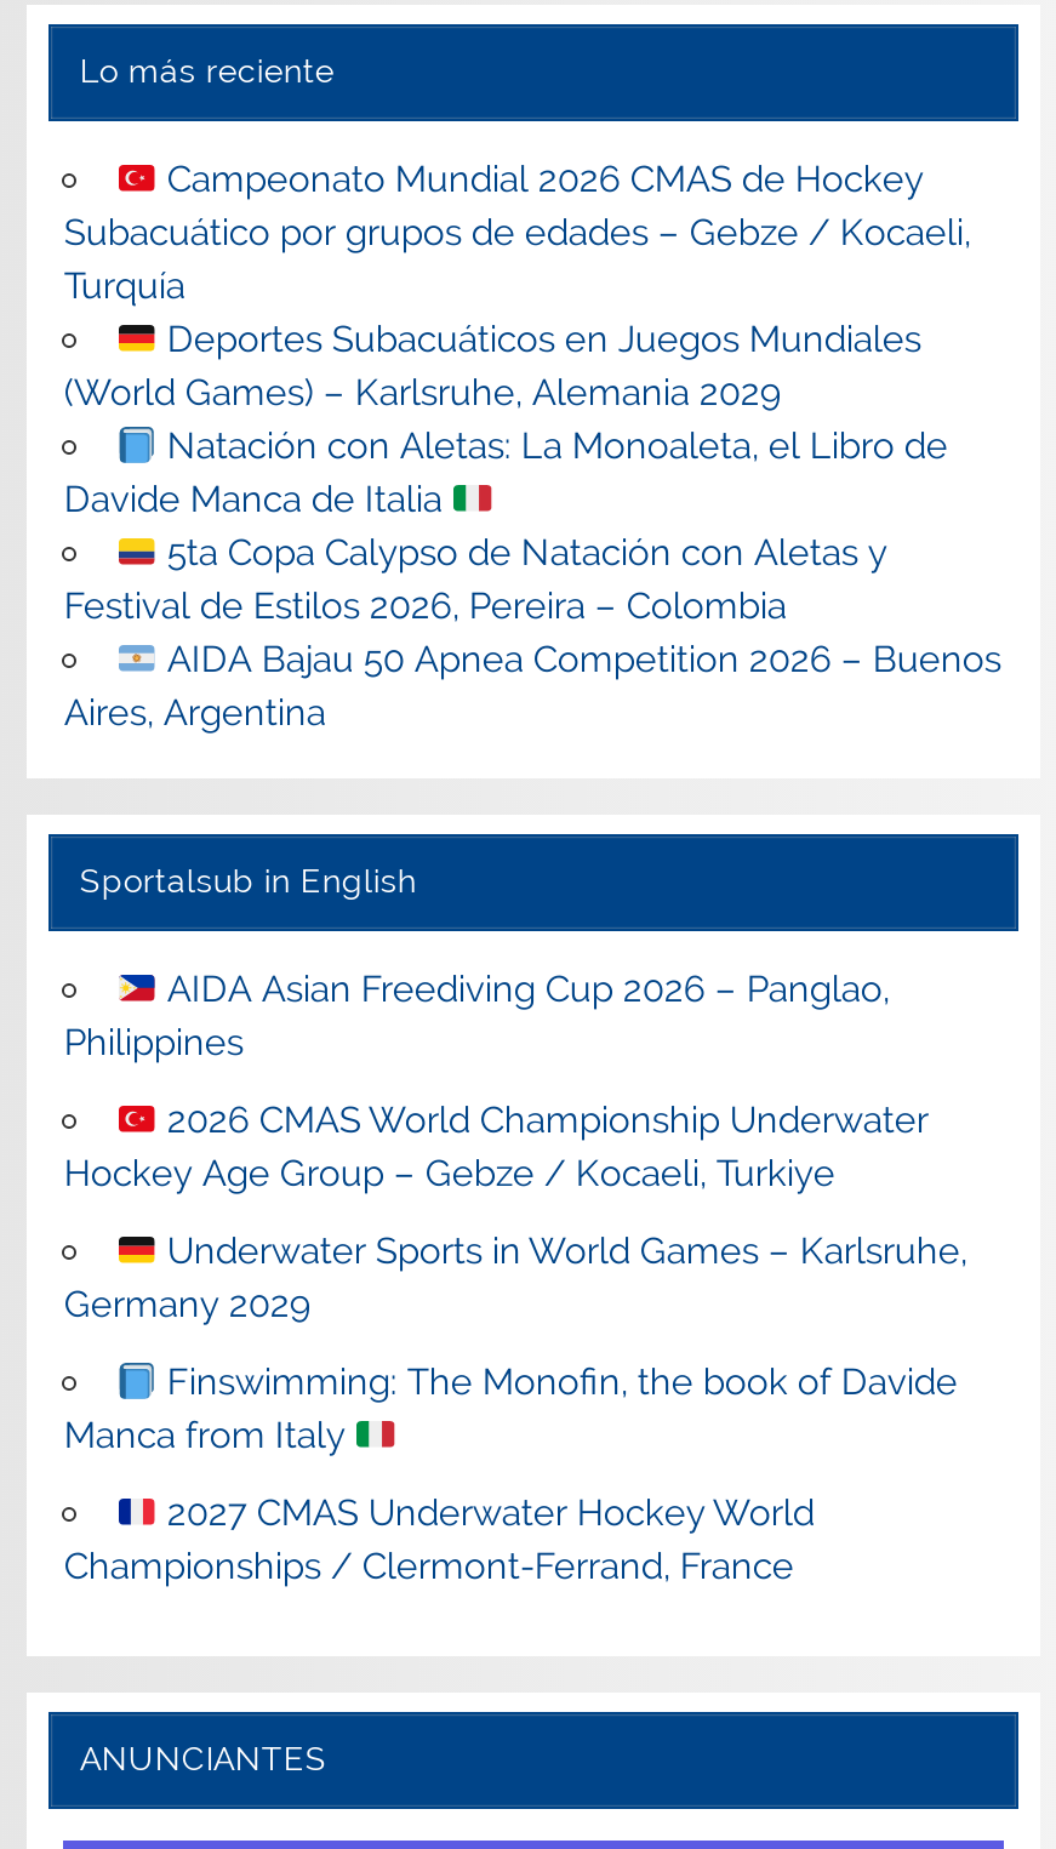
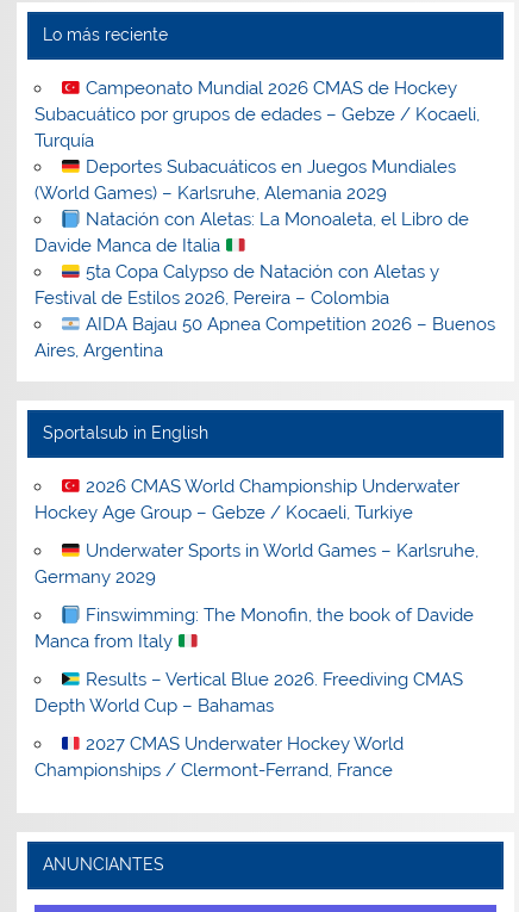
- AIDA Asian Freediving Cup 2026 – Panglao,
- Philippines

moved up: 2026 CMAS World Championship Underwater | Hockey Age Group – Gebze / Kocaeli, Turkiye | Underwater Sports in World Games – Karlsruhe, | Germany 2029 | Finswimming: The Monofin, the book of Davide | Manca from Italy

+ Results – Vertical Blue 2026. Freediving CMAS
+ Depth World Cup – Bahamas
